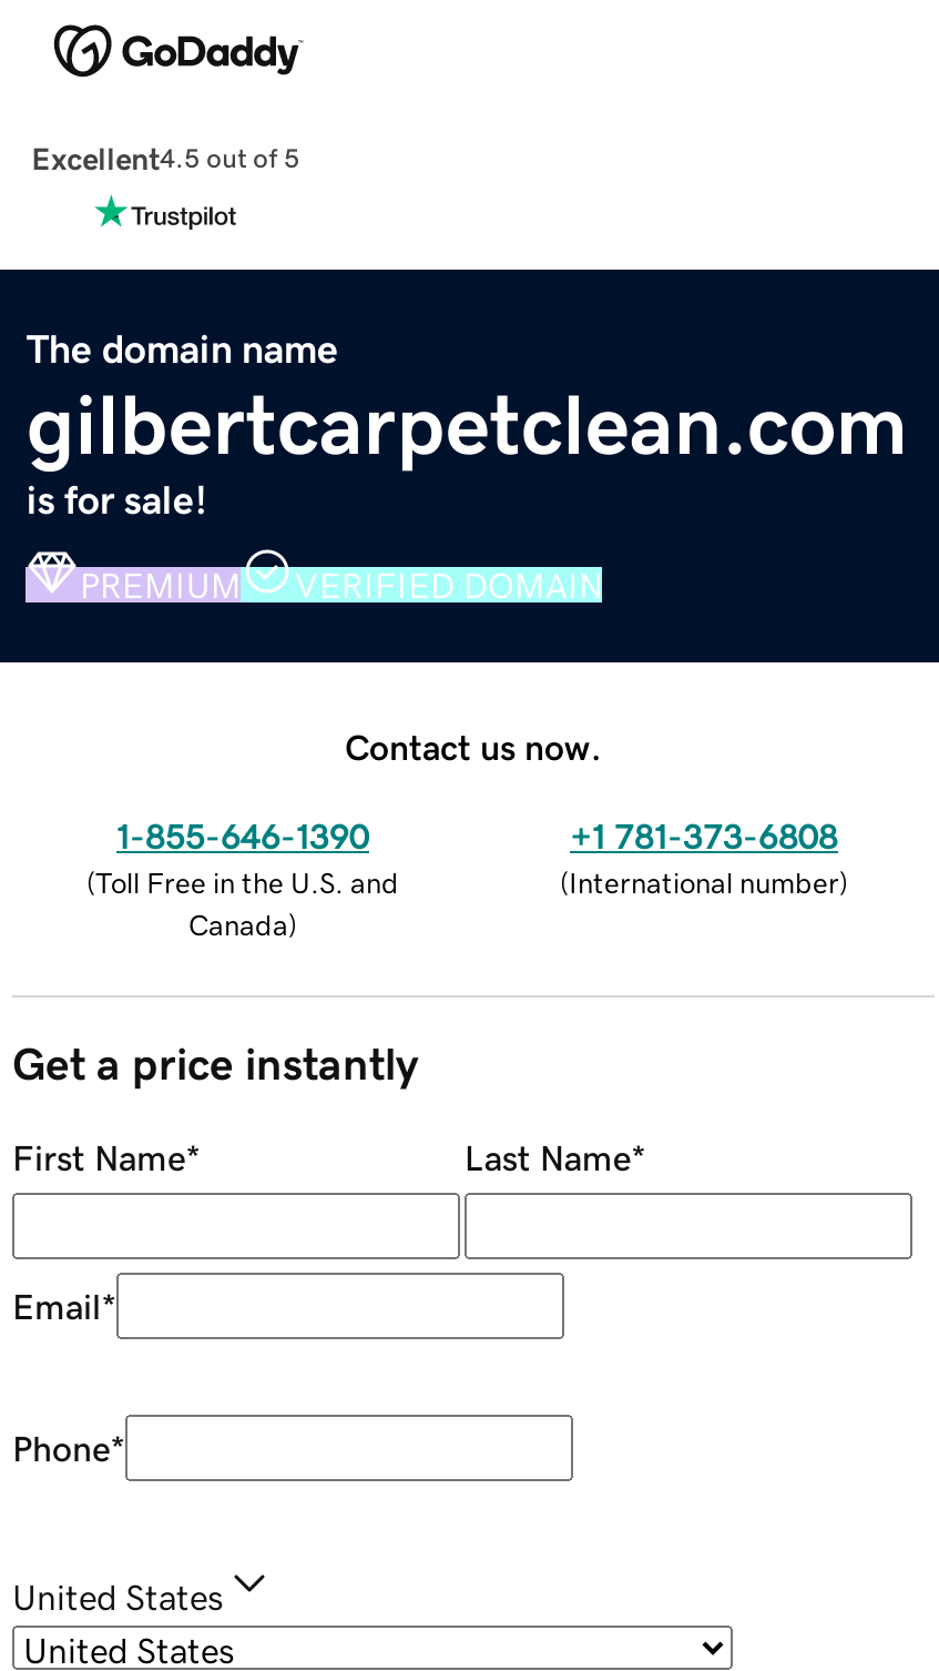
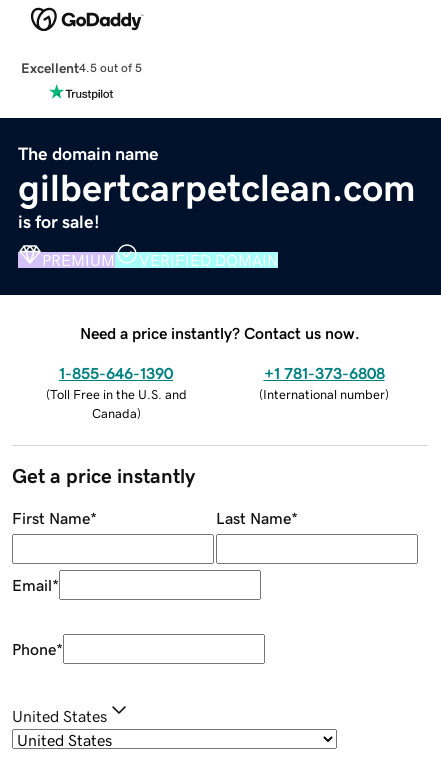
- Contact us now.
+ Need a price instantly? Contact us now.
